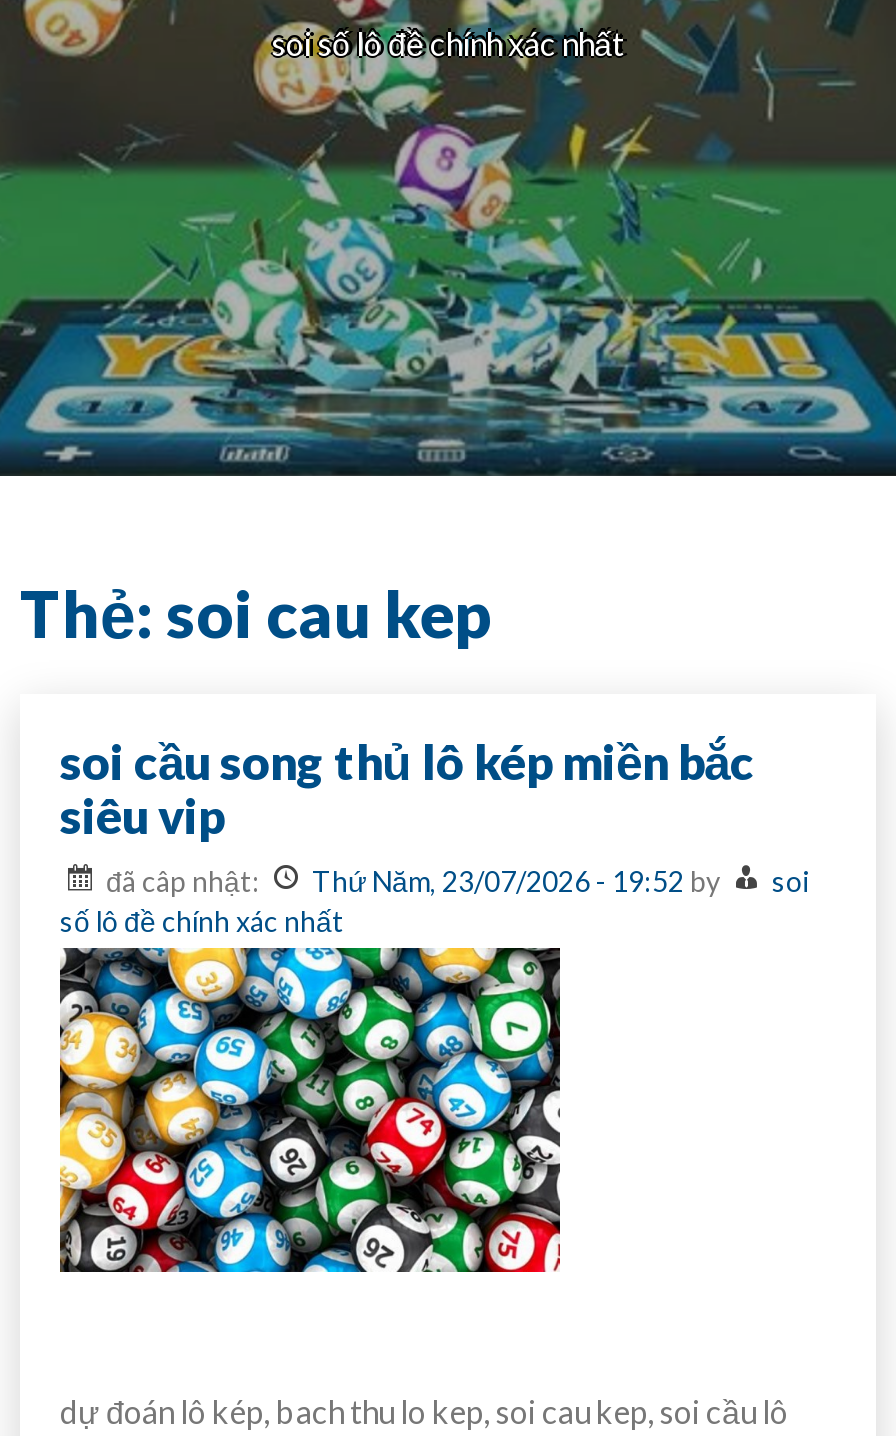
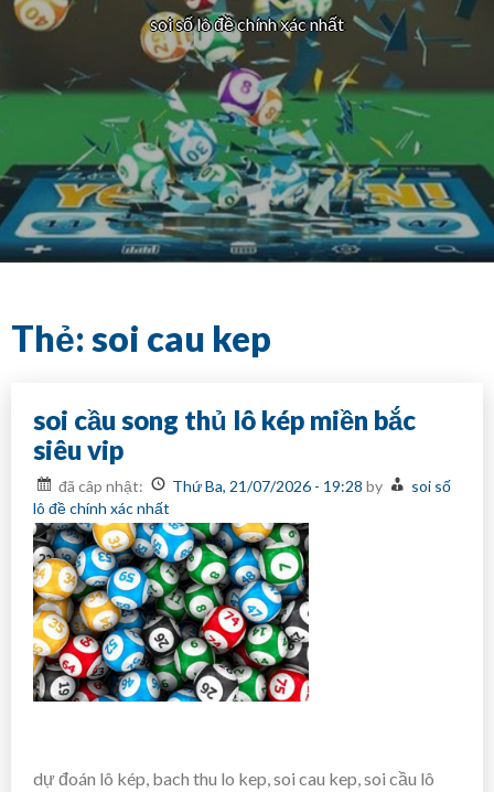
- Thứ Năm, 23/07/2026 - 19:52 by
- soi
- số lô đề chính xác nhất
+ Thứ Ba, 21/07/2026 - 19:28 by
+ soi số
+ lô đề chính xác nhất
